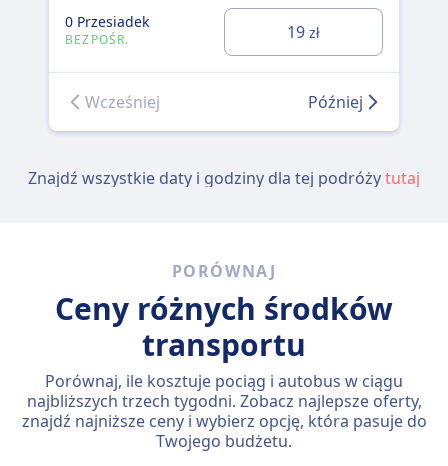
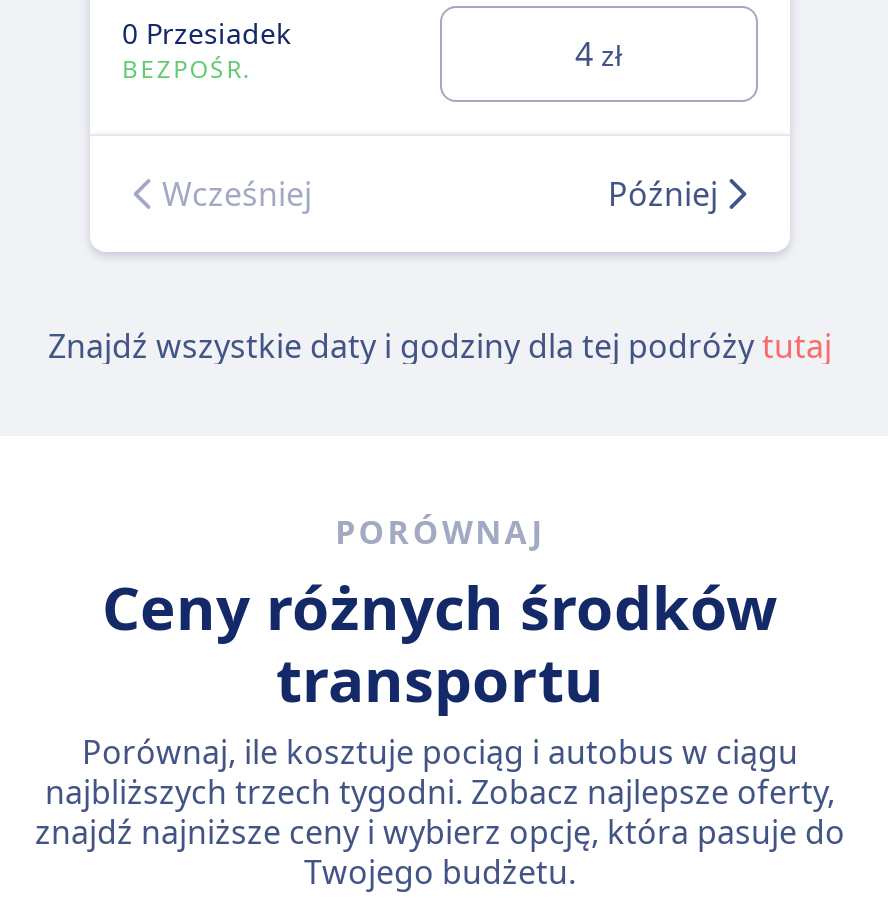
- 19 zł
+ 4 zł
